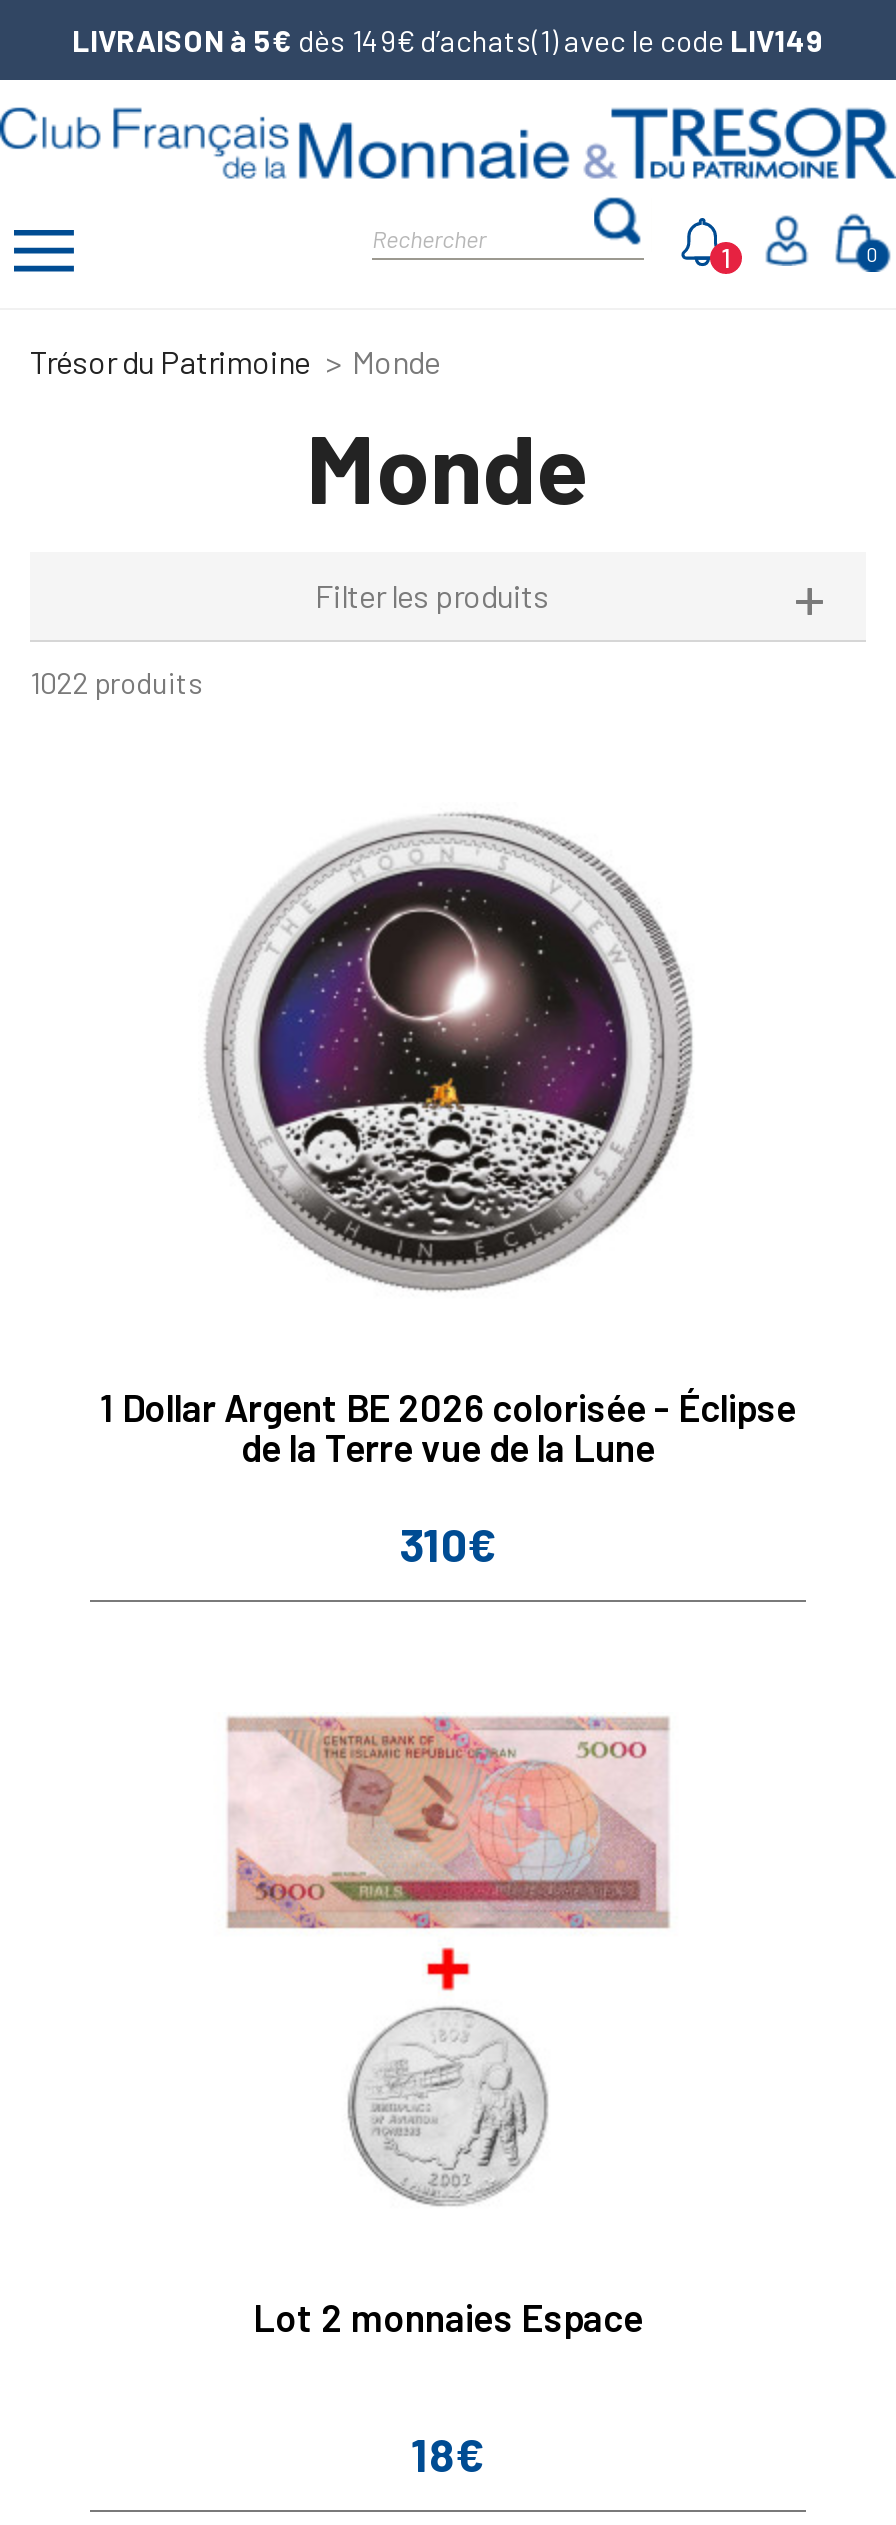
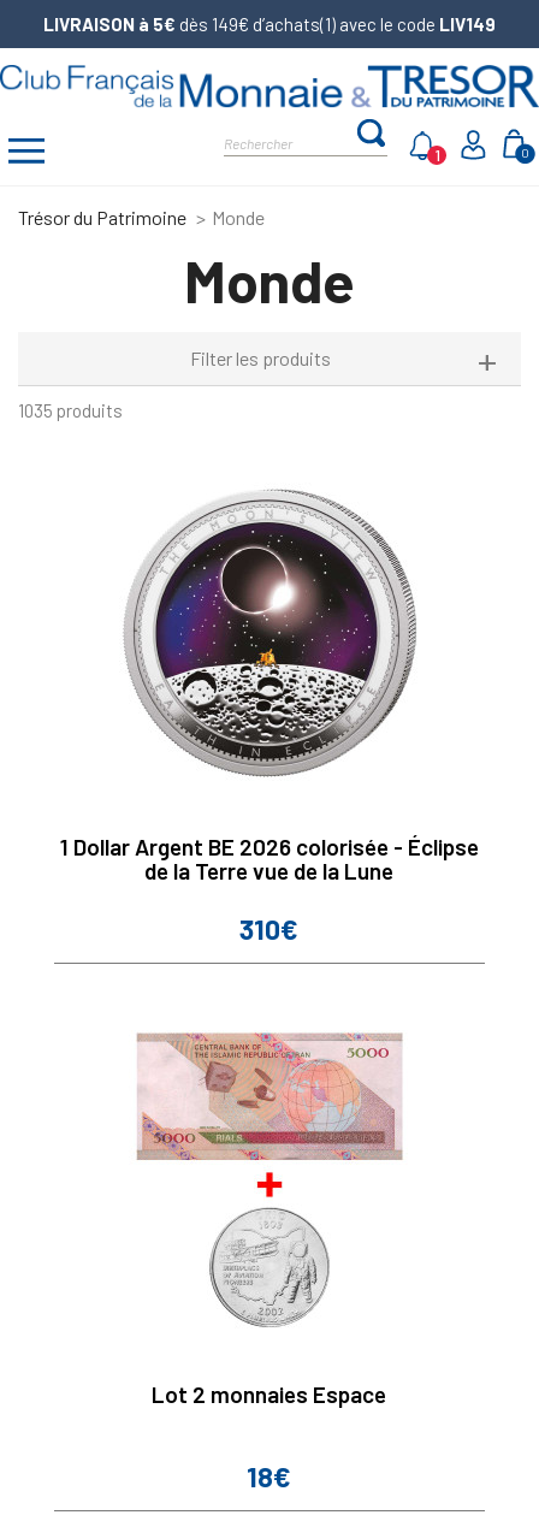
- 1022 produits
+ 1035 produits
